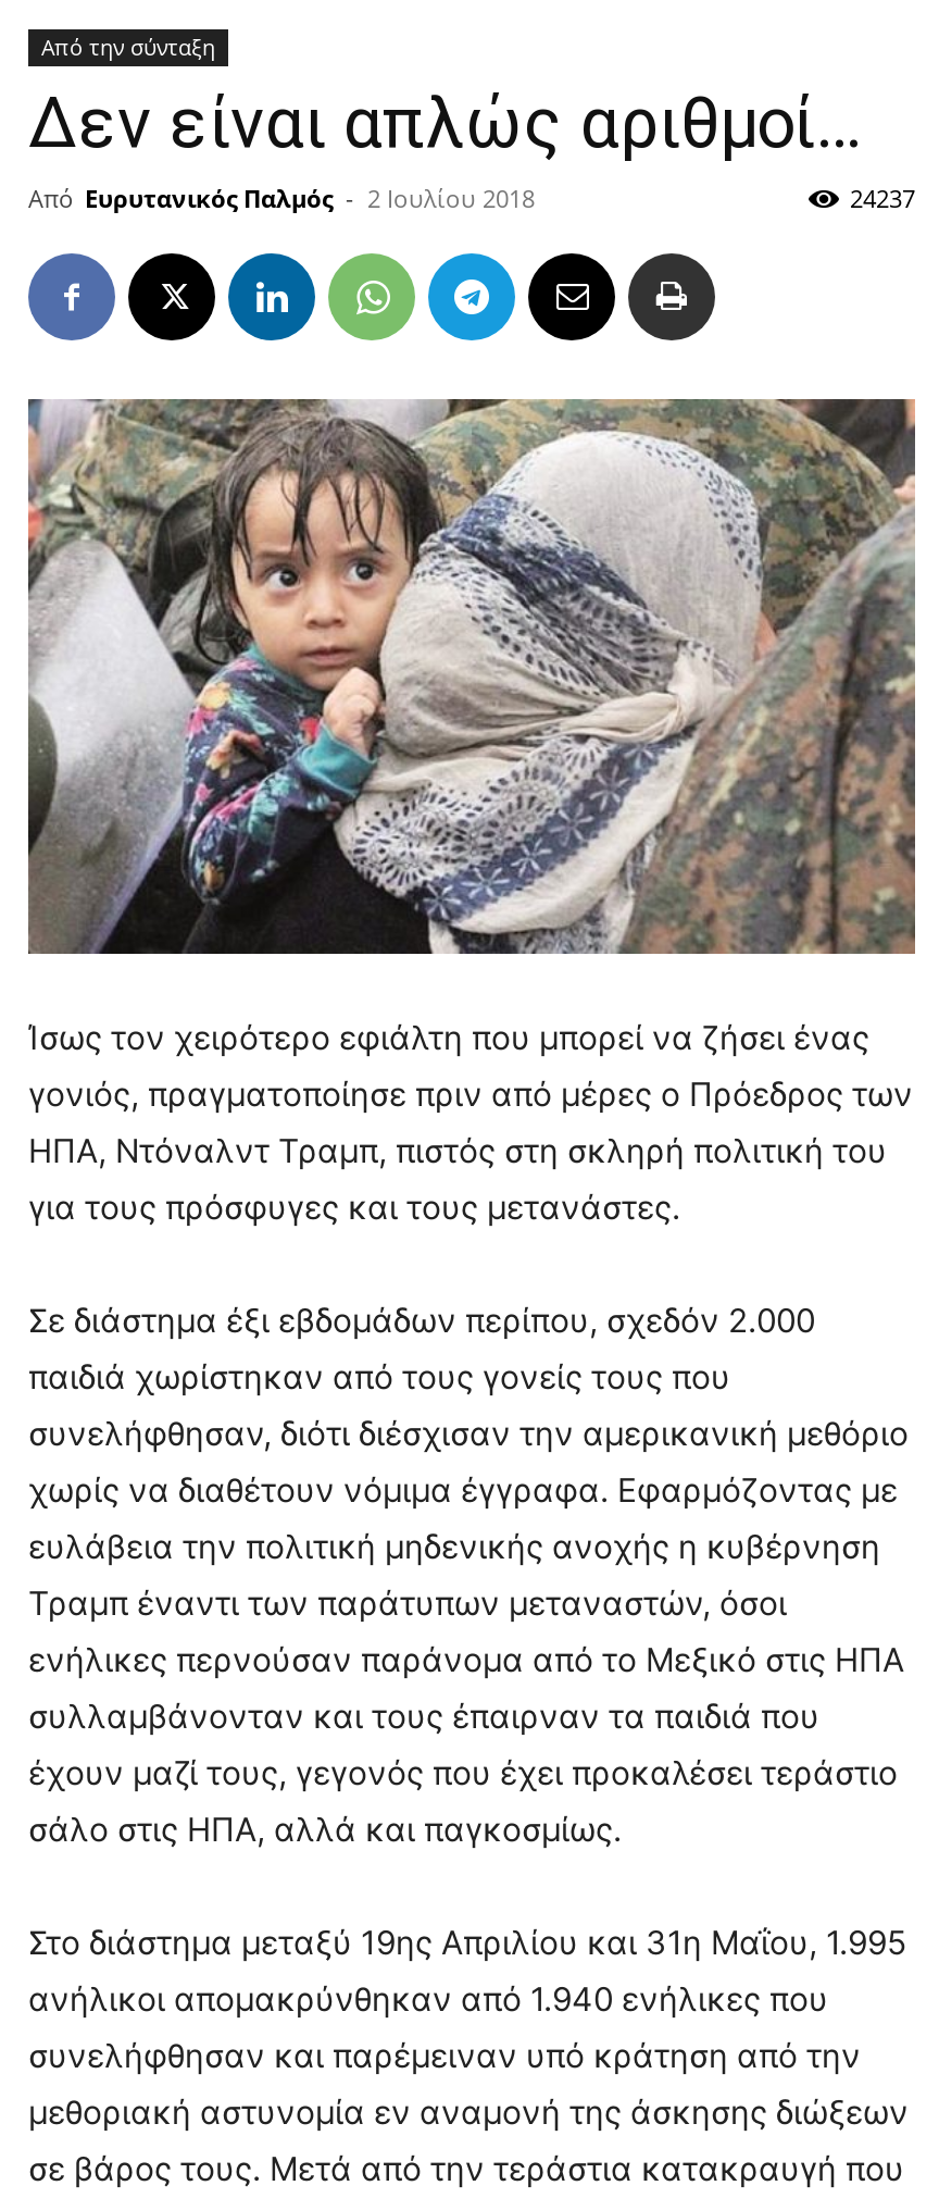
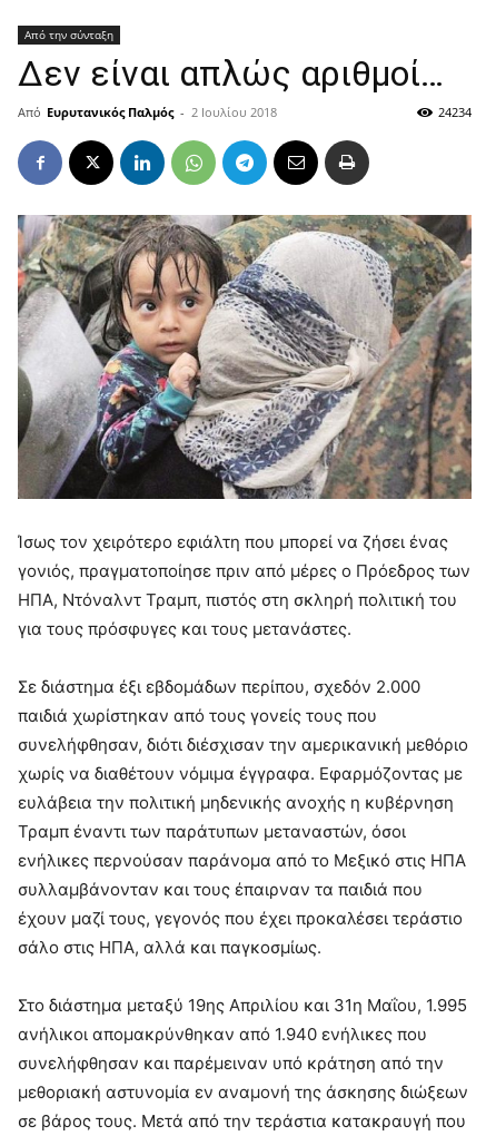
- 24237
+ 24234
